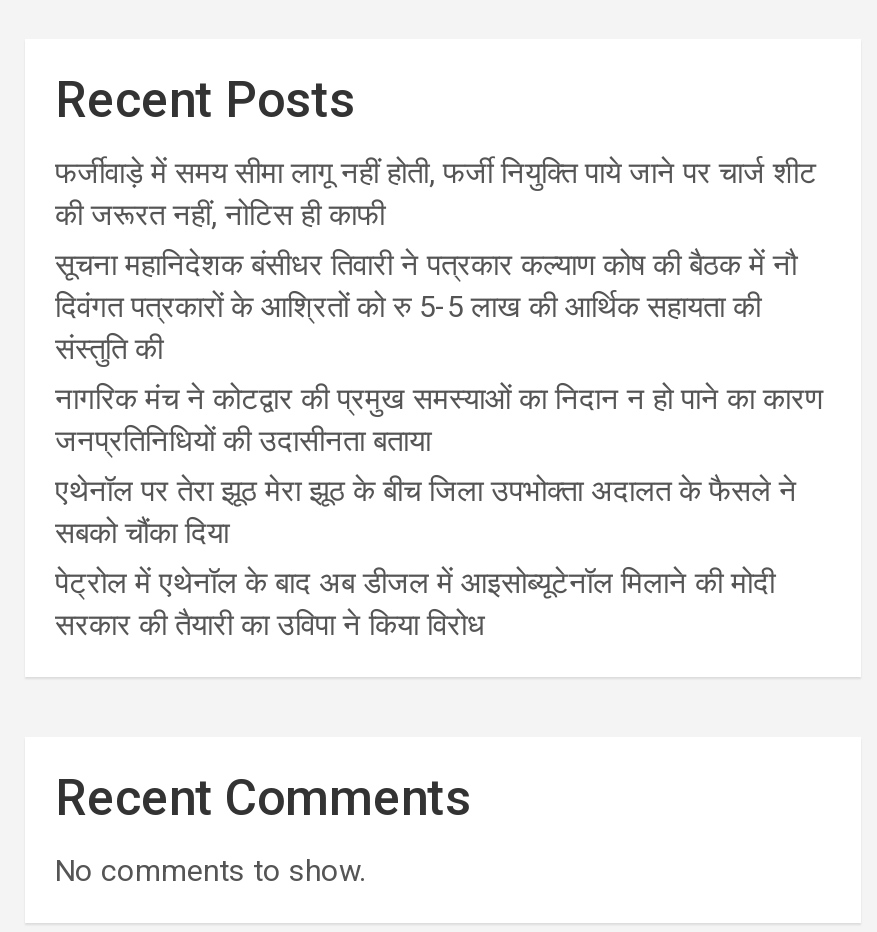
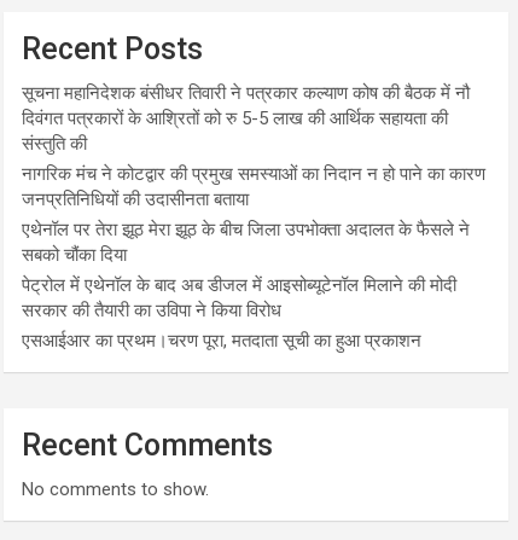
- फर्जीवाड़े में समय सीमा लागू नहीं होती, फर्जी नियुक्ति पाये जाने पर चार्ज शीट
- की जरूरत नहीं, नोटिस ही काफी

moved up: सूचना महानिदेशक बंसीधर तिवारी ने पत्रकार कल्याण कोष की बैठक में नौ | दिवंगत पत्रकारों के आश्रितों को रु 5-5 लाख की आर्थिक सहायता की | संस्तुति की | ... | पेट्रोल में एथेनॉल के बाद अब डीजल में आइसोब्यूटेनॉल मिलाने की मोदी | सरकार की तैयारी का उविपा ने किया विरोध

+ एसआईआर का प्रथम।चरण पूरा, मतदाता सूची का हुआ प्रकाशन
